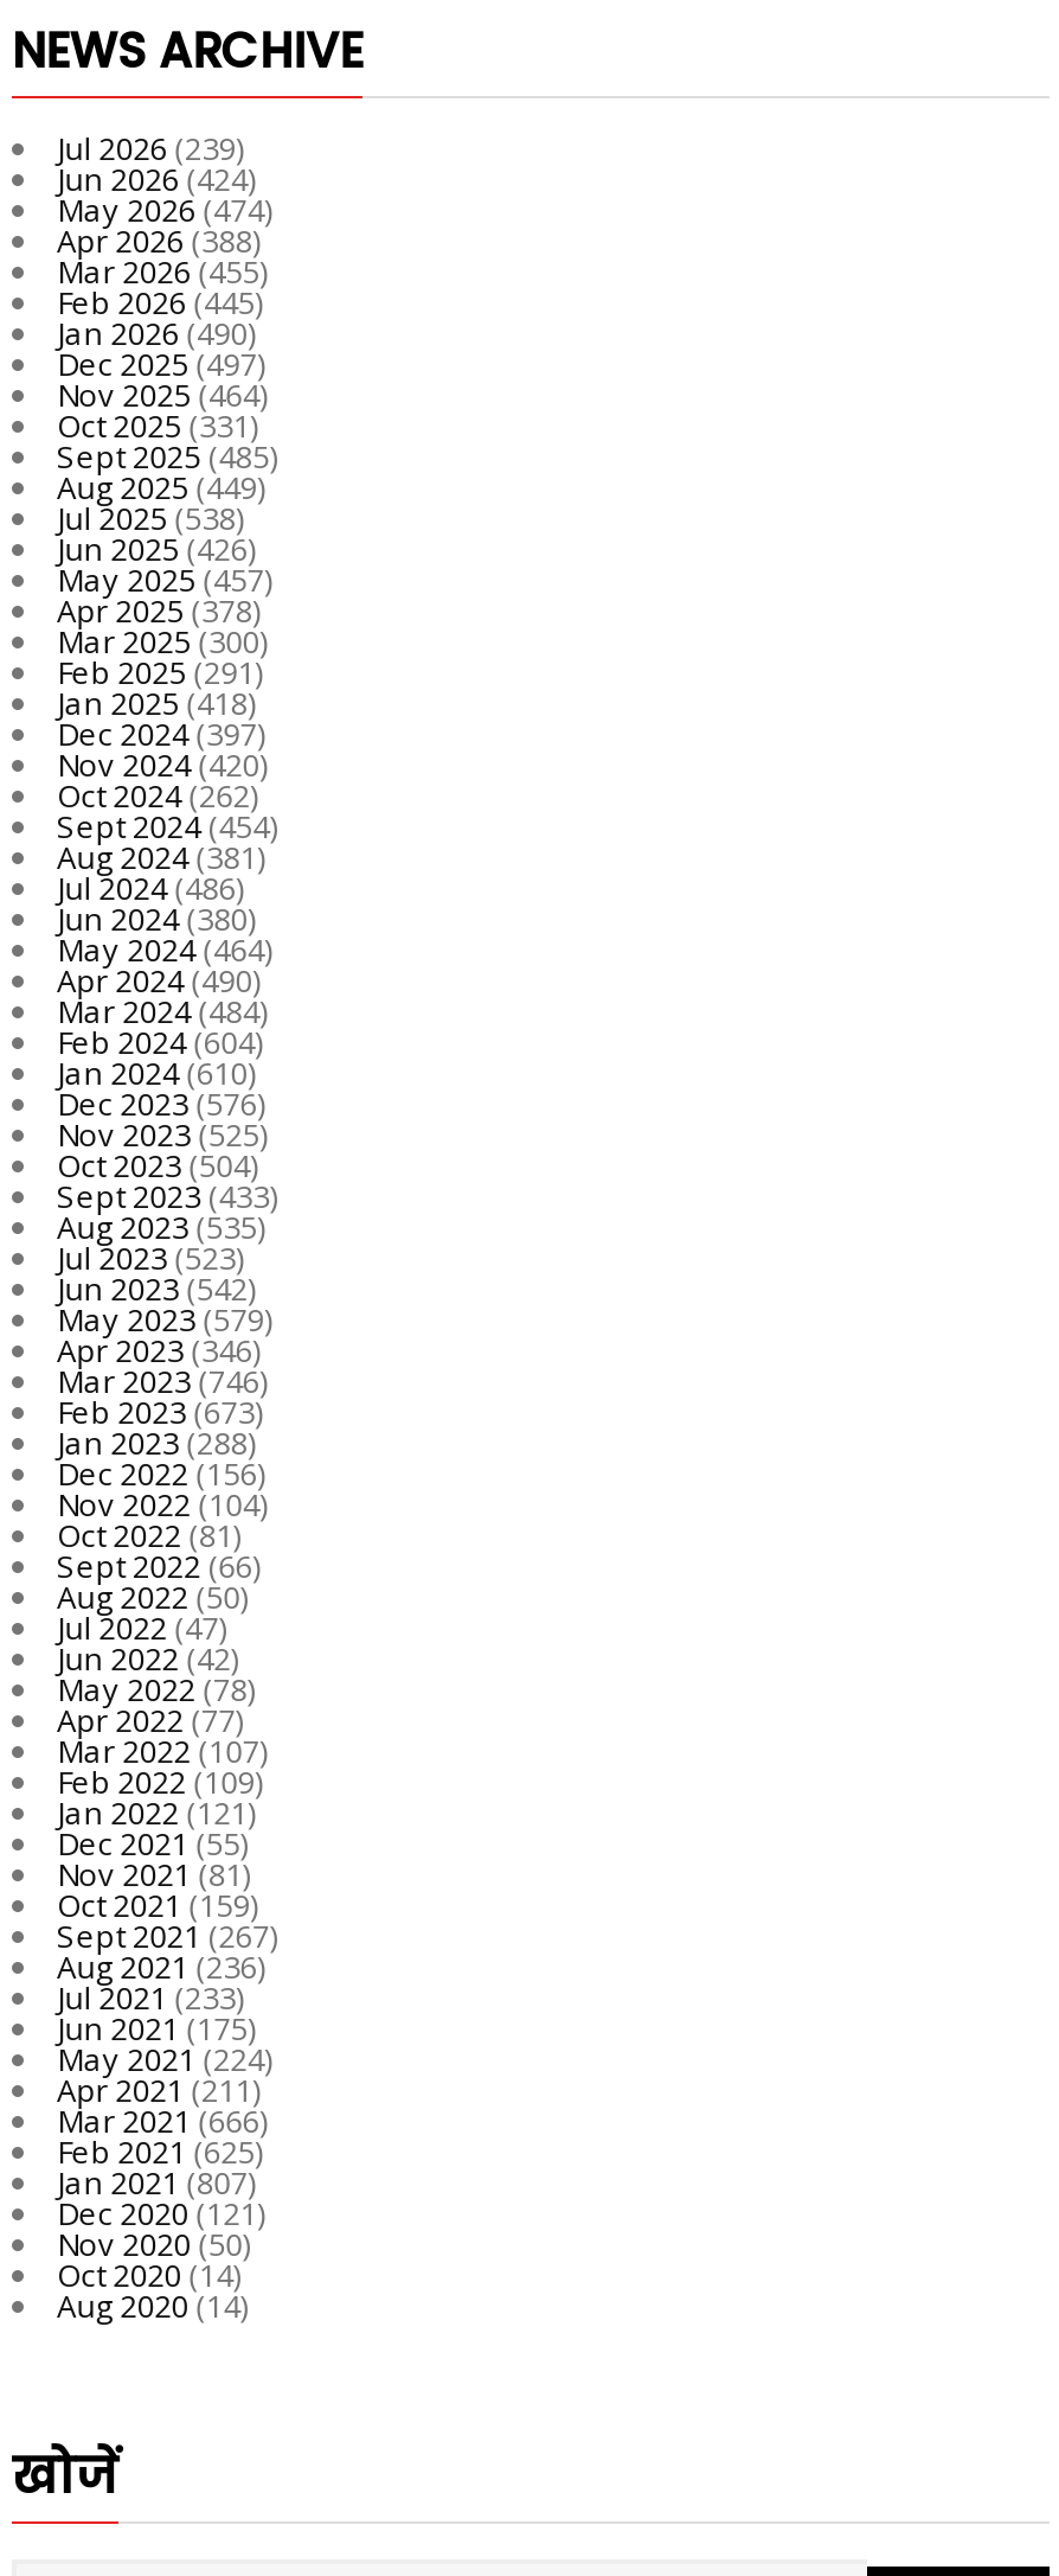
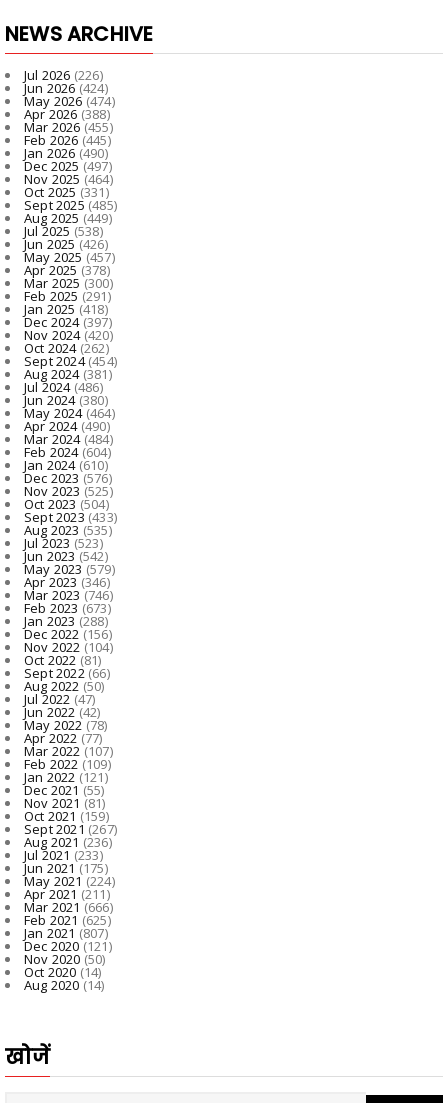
- Jul 2026 (239)
+ Jul 2026 (226)
